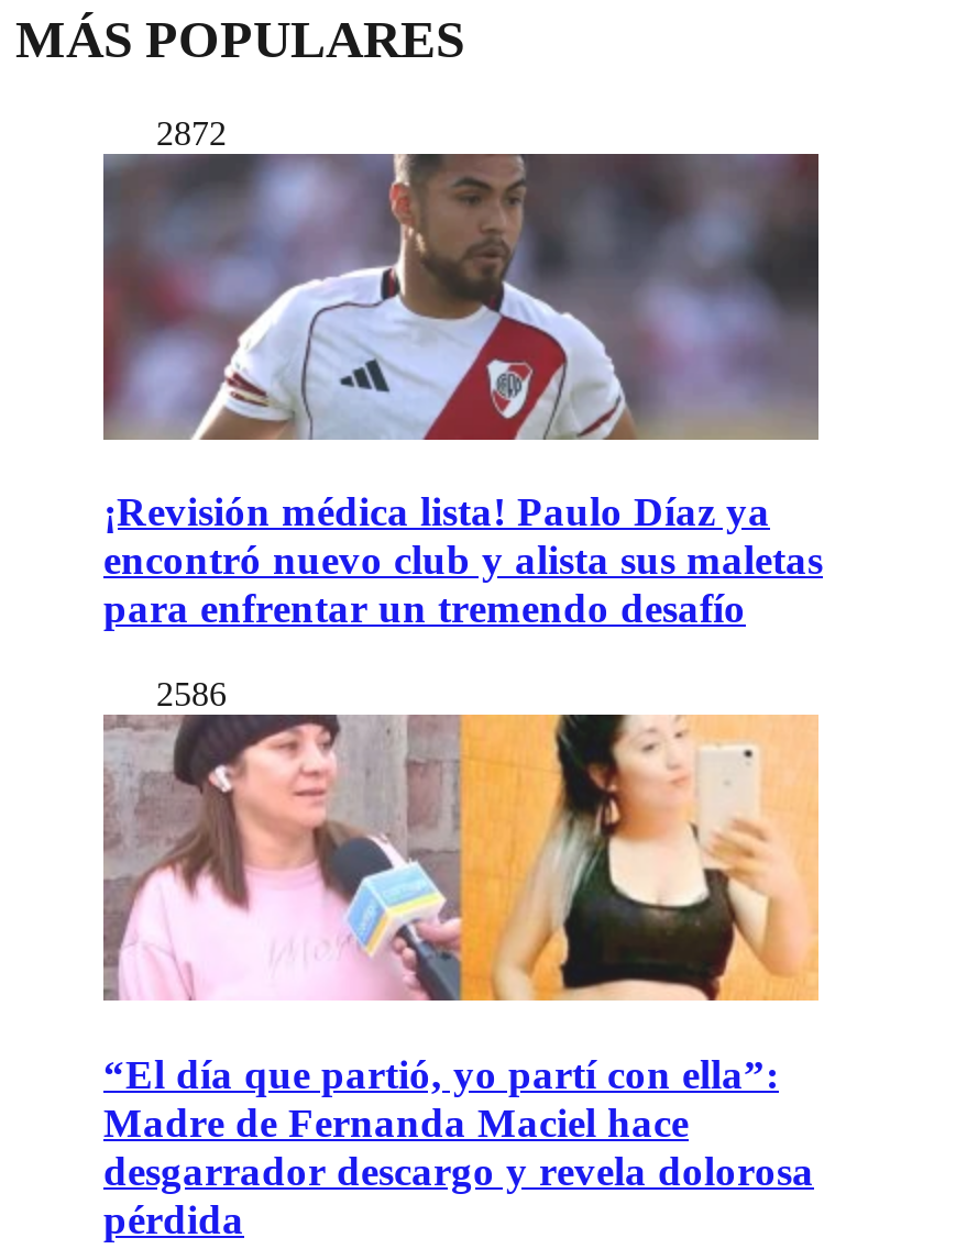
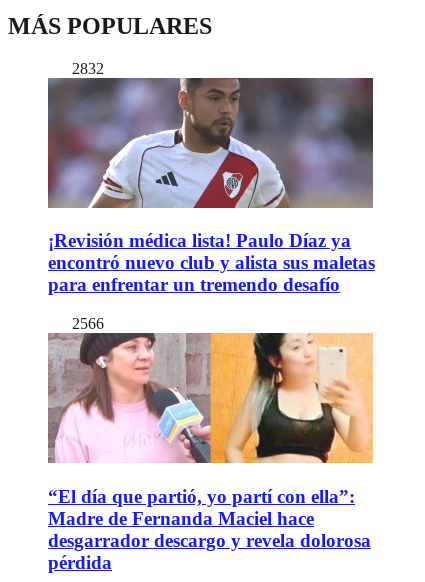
- 2872
+ 2832

- 2586
+ 2566
